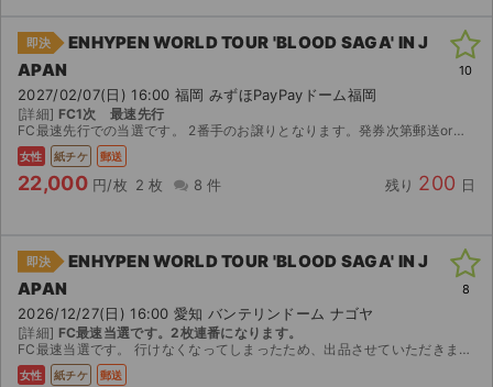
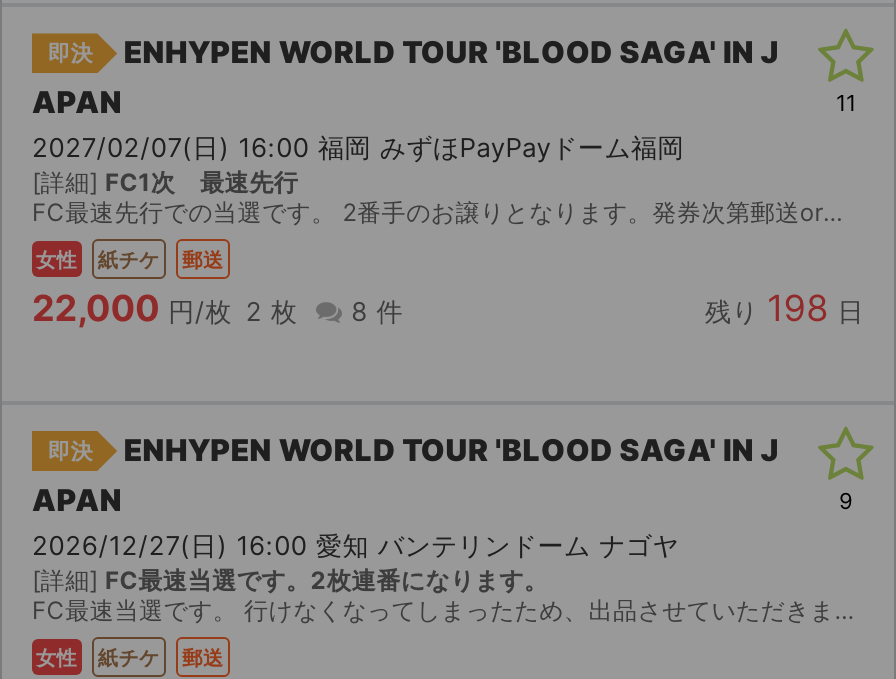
- 10
+ 11

- 残り 200 日
+ 残り 198 日

- 8
+ 9
